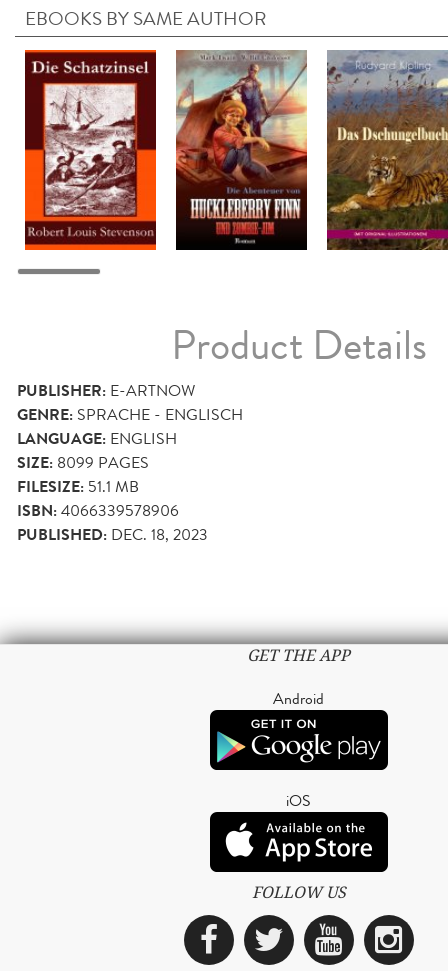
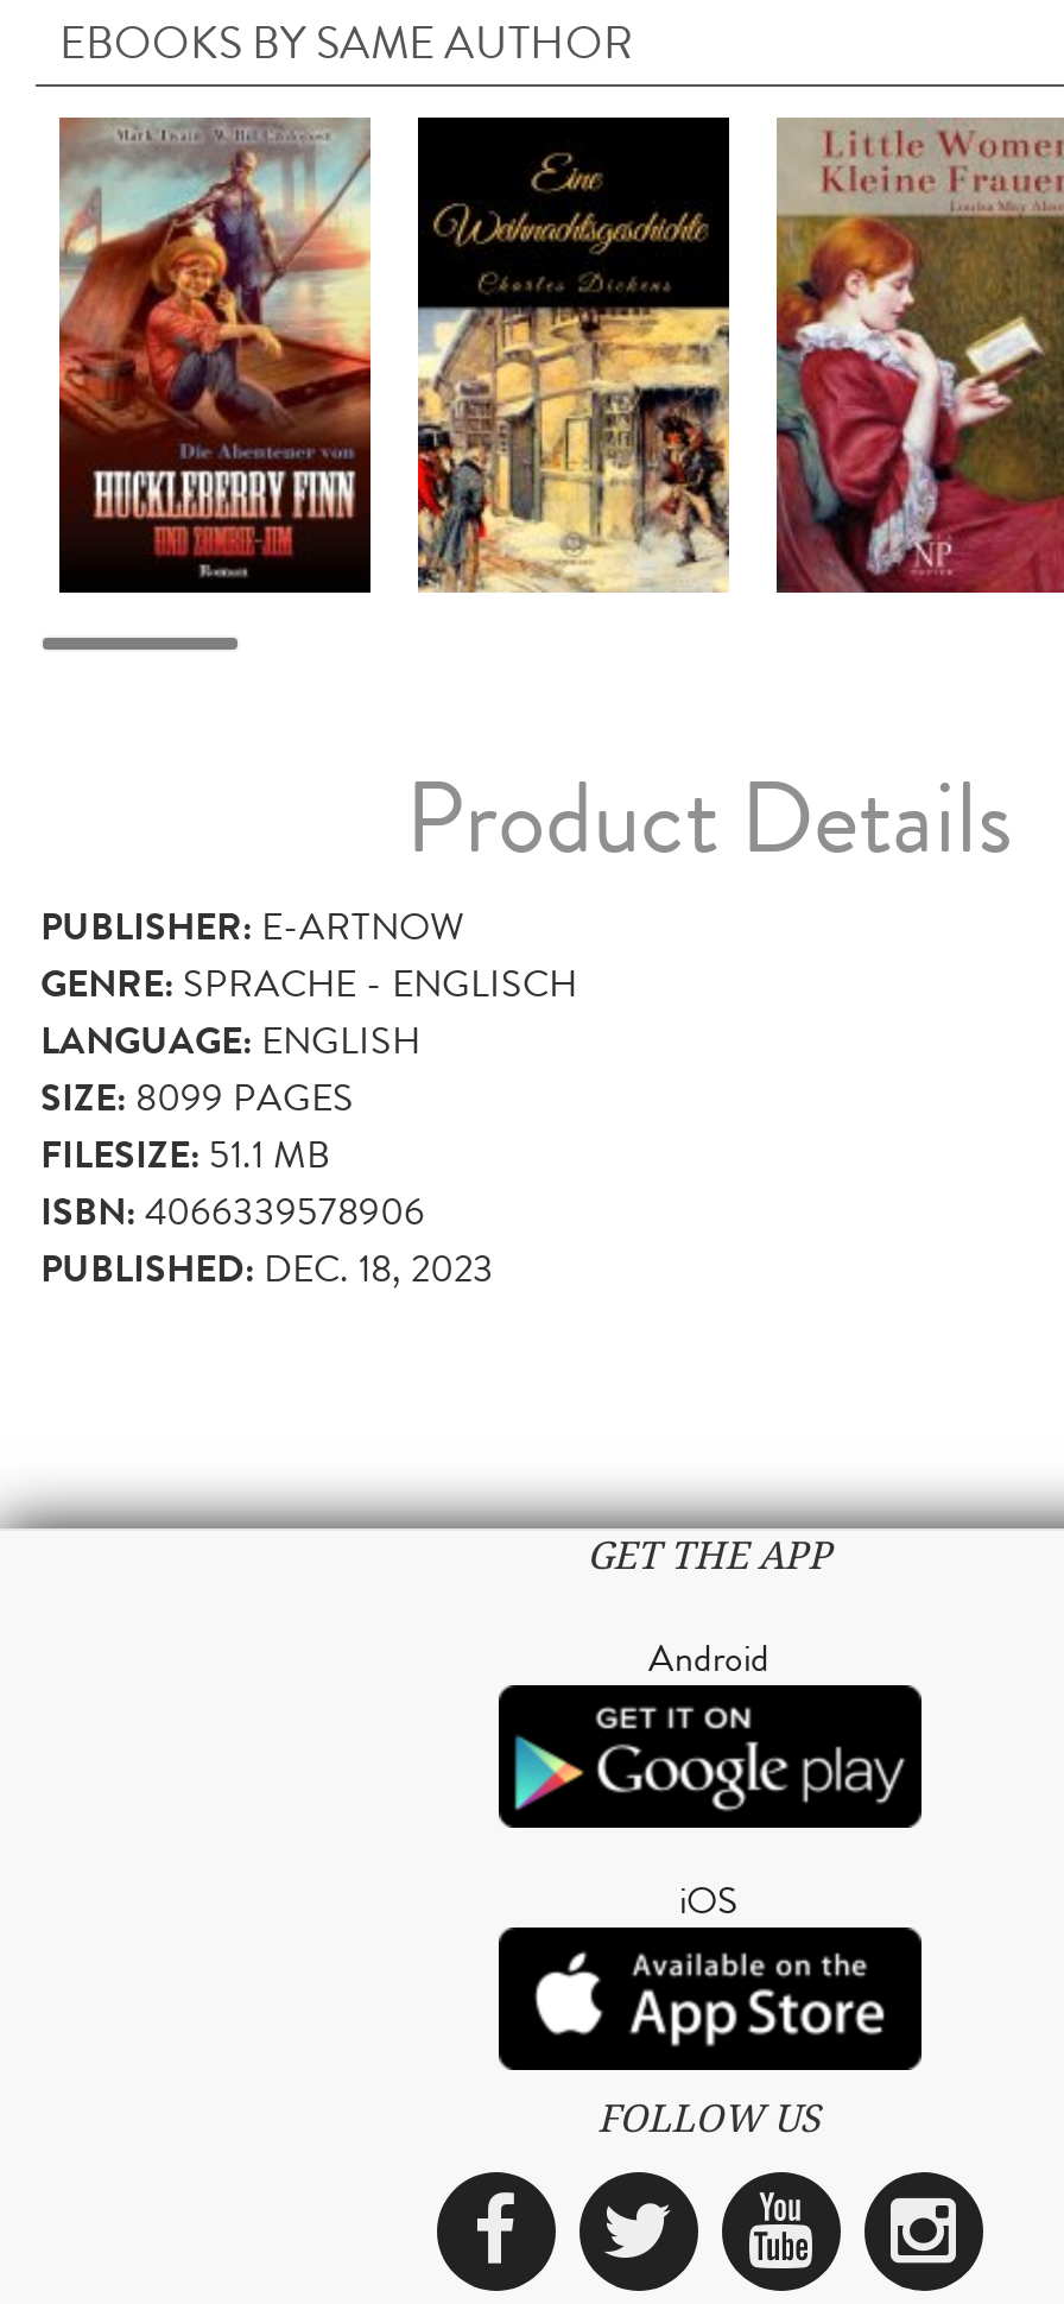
- [image]
+ [image]

- [image]
+ [image]

- [image]
+ [image]
